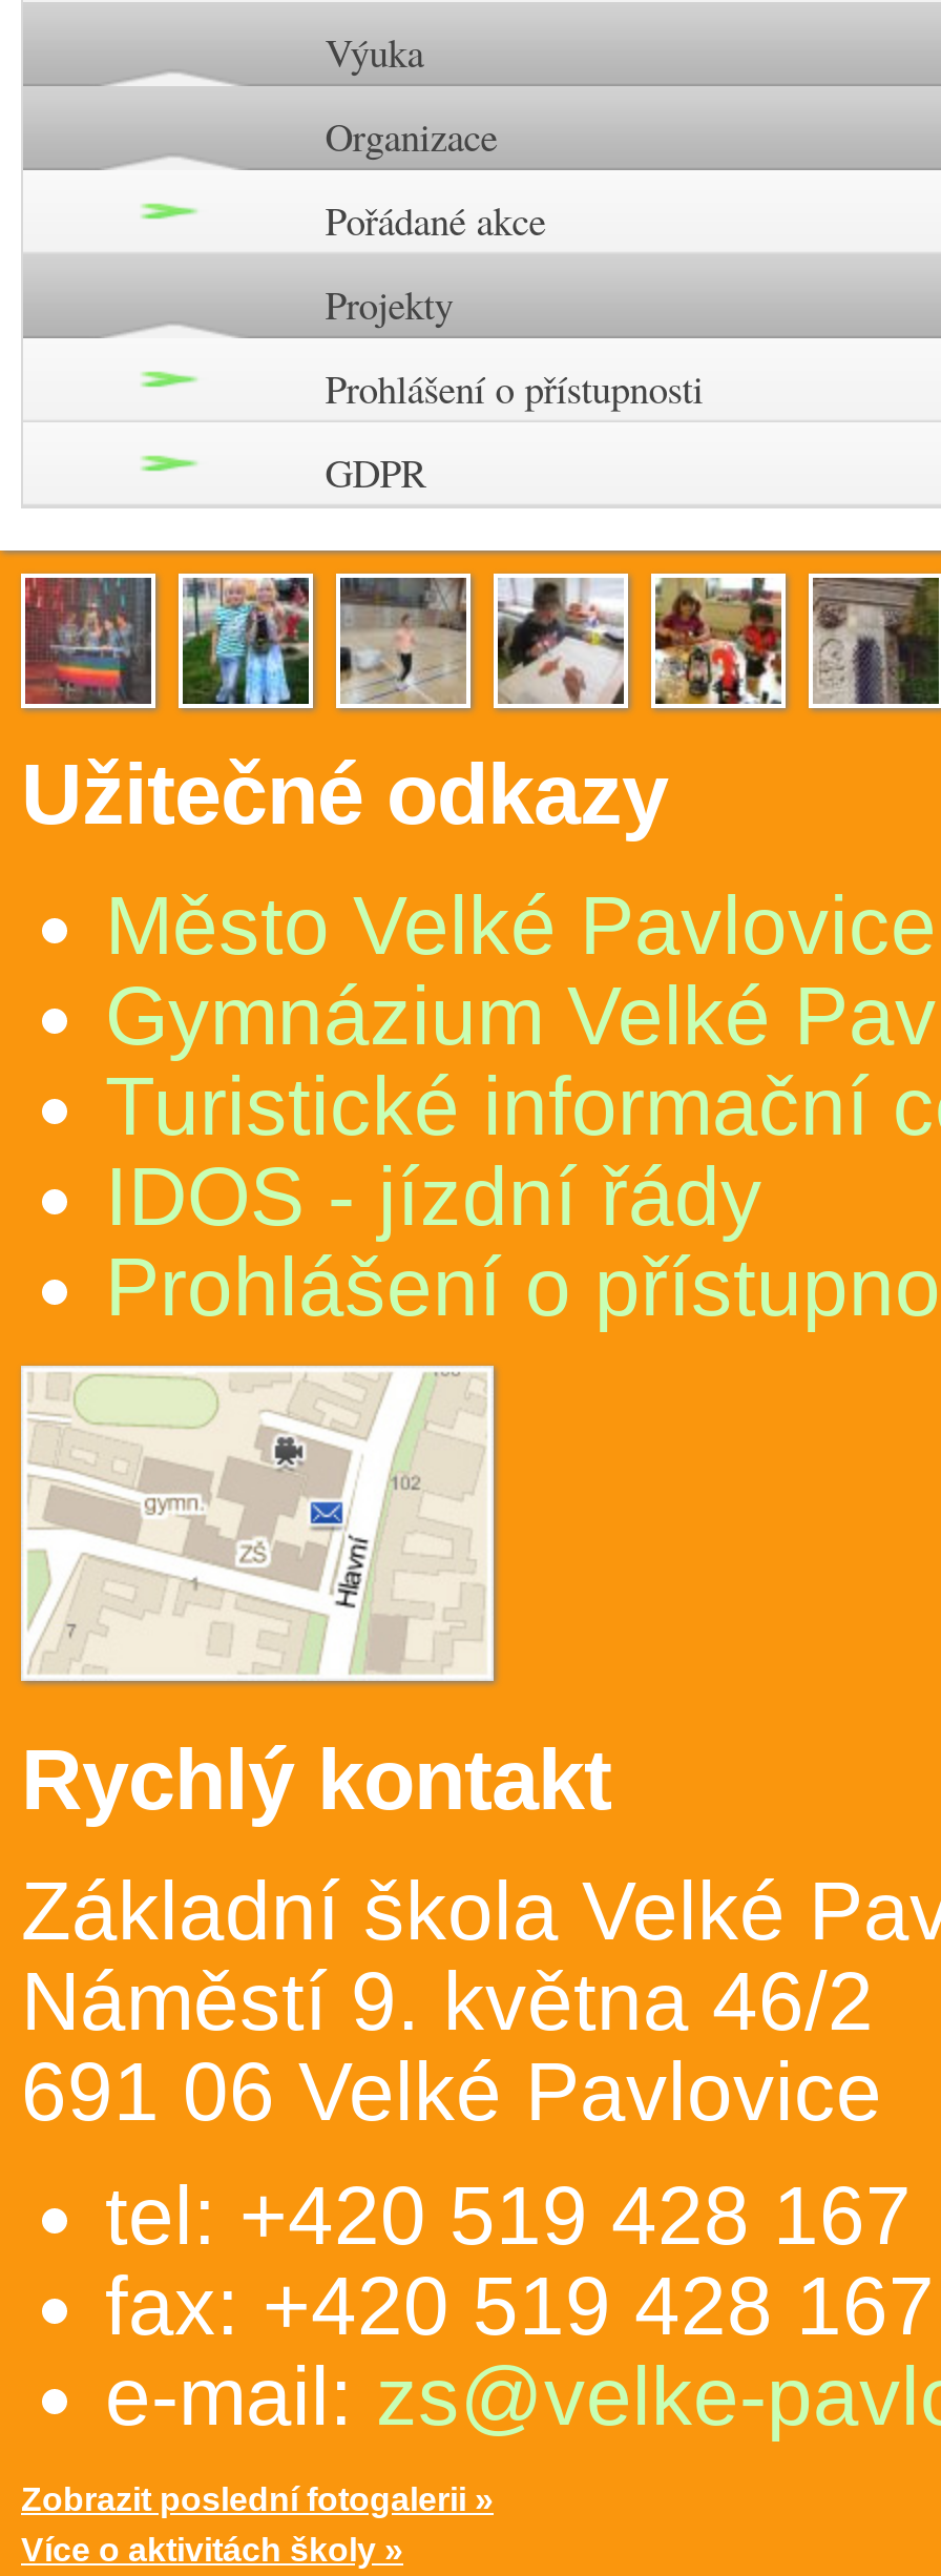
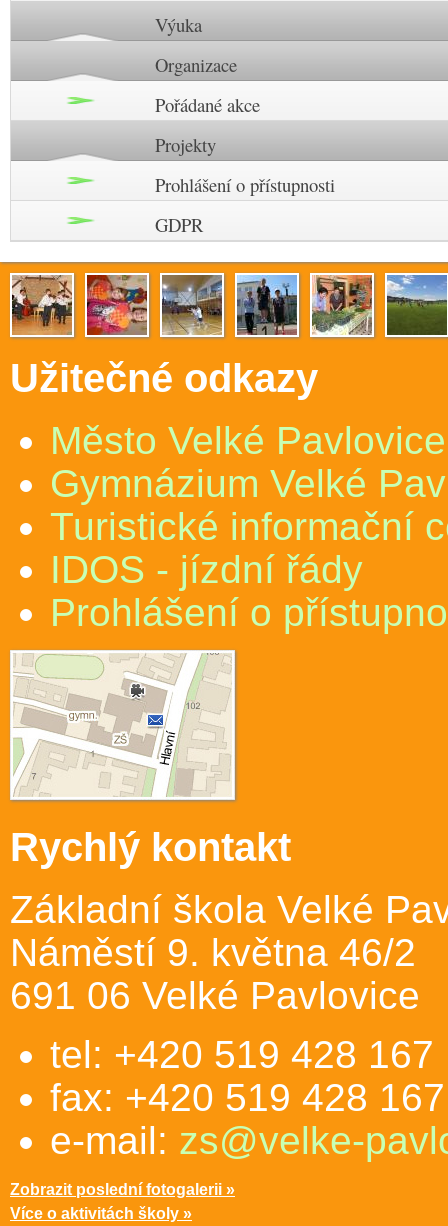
- [image]
+ [image]

- [image]
+ [image]

- [image]
+ [image]

- [image]
+ [image]

- [image]
+ [image]

- [image]
+ [image]
